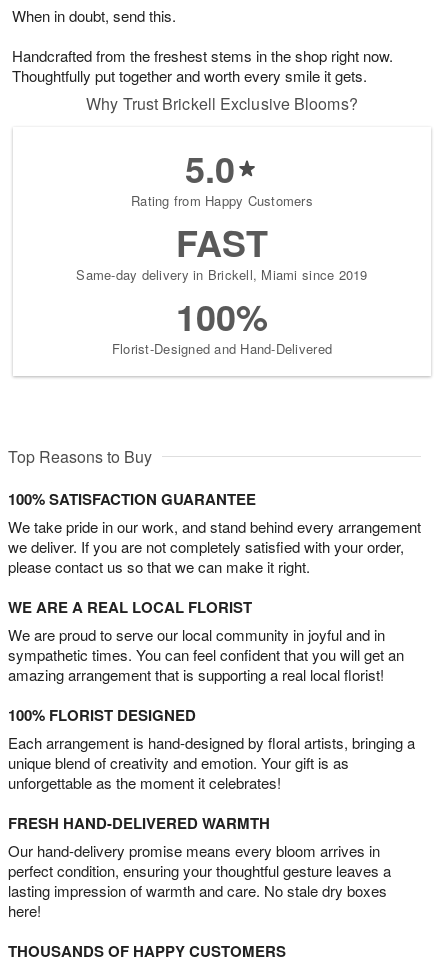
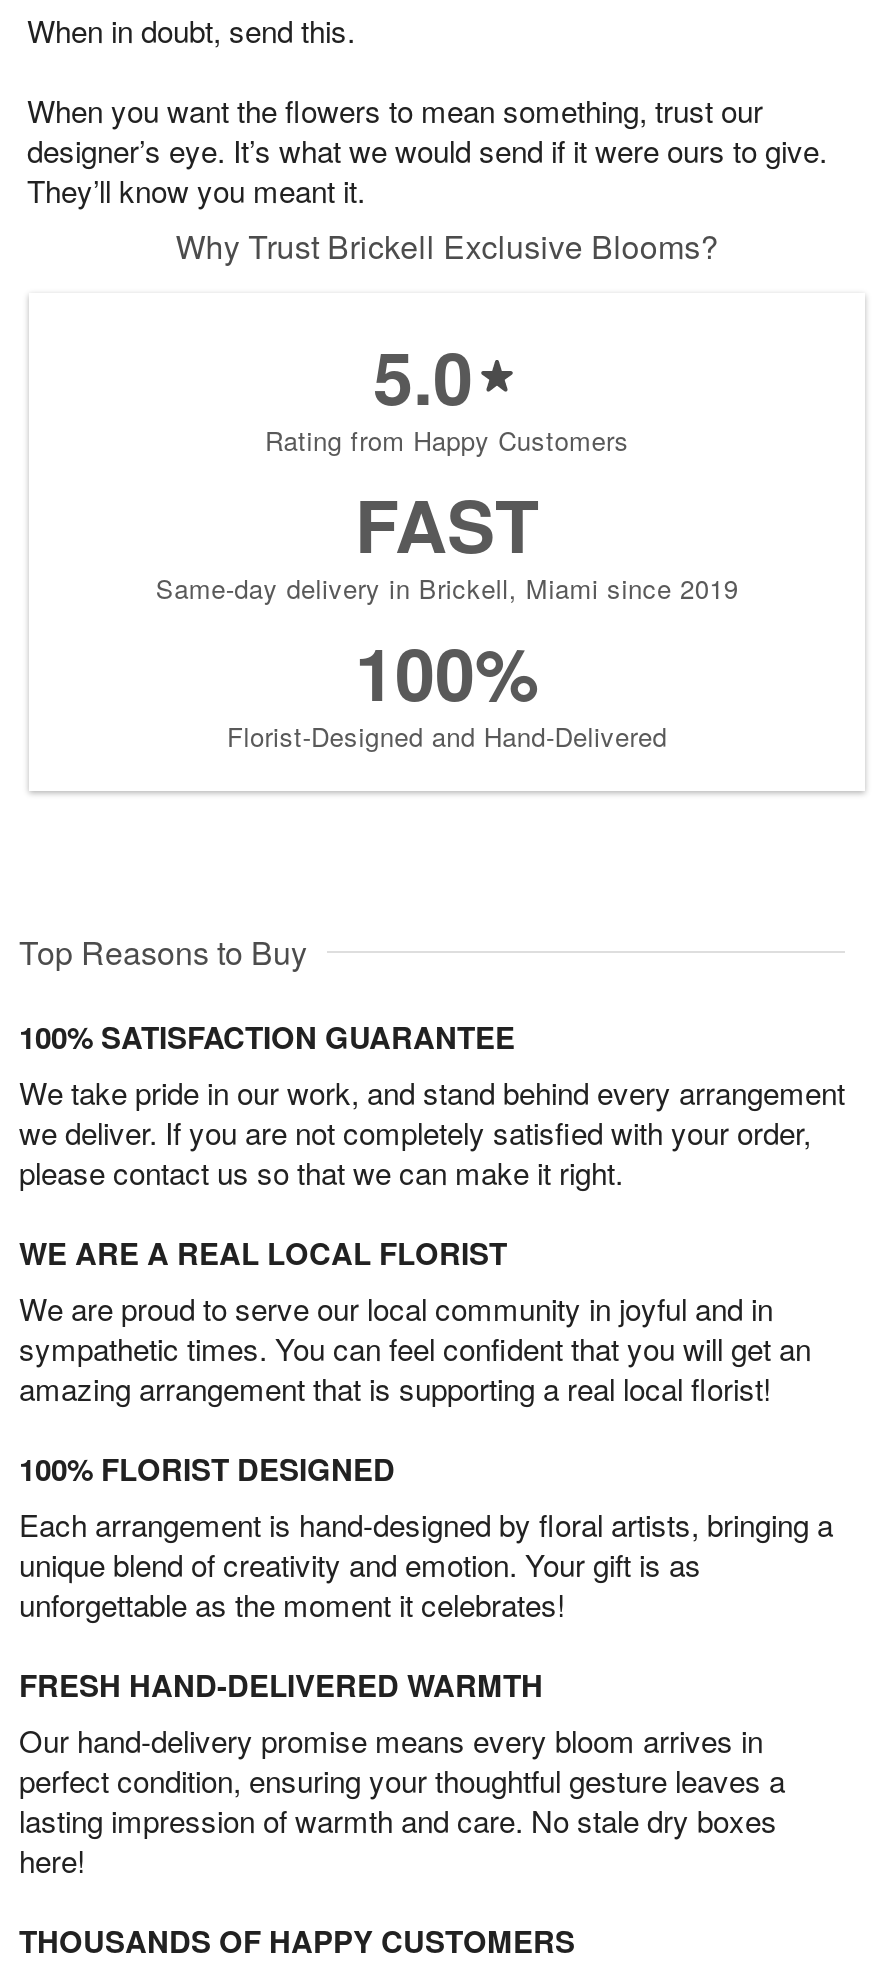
- Handcrafted from the freshest stems in the shop right now.
- Thoughtfully put together and worth every smile it gets.
+ When you want the flowers to mean something, trust our
+ designer’s eye. It’s what we would send if it were ours to give.
+ They’ll know you meant it.
